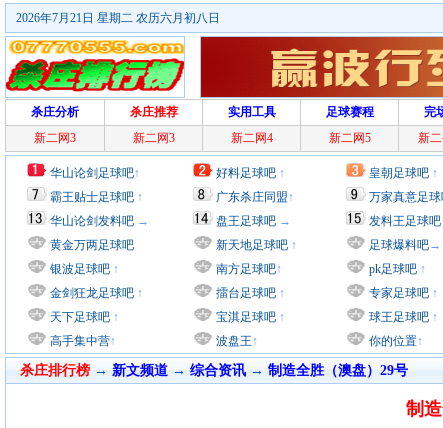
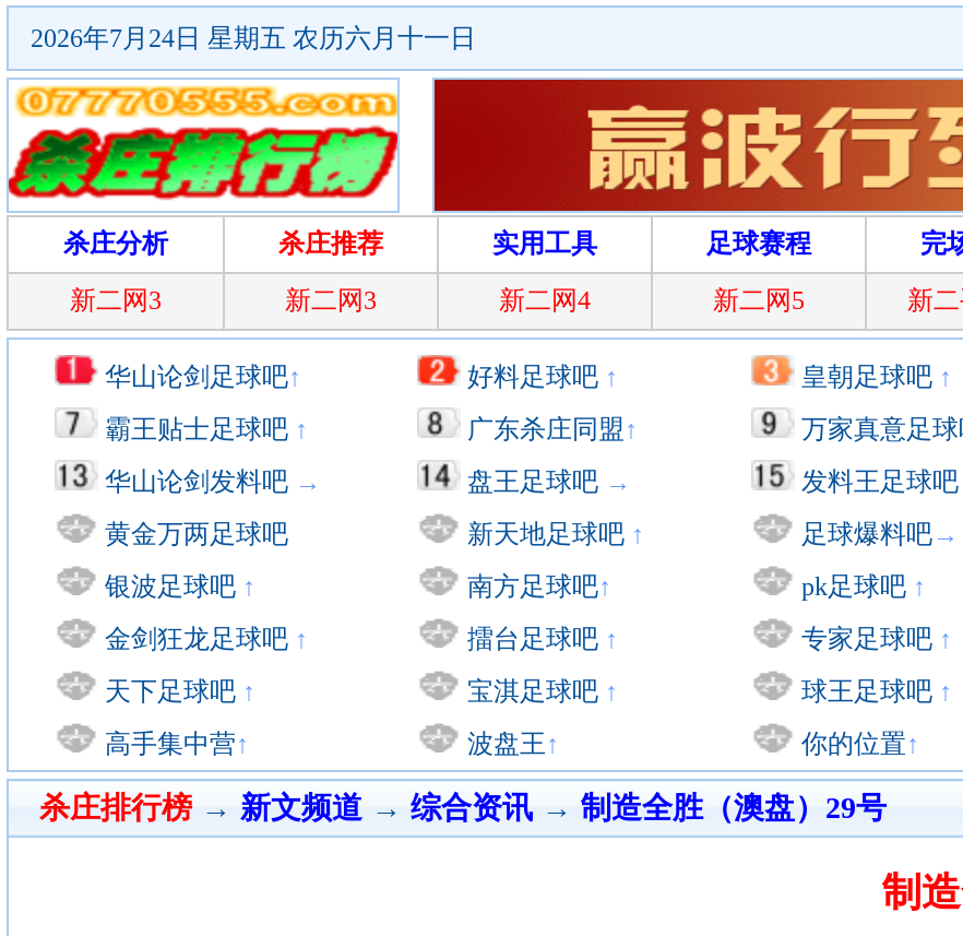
- 2026年7月21日 星期二 农历六月初八日
+ 2026年7月24日 星期五 农历六月十一日
